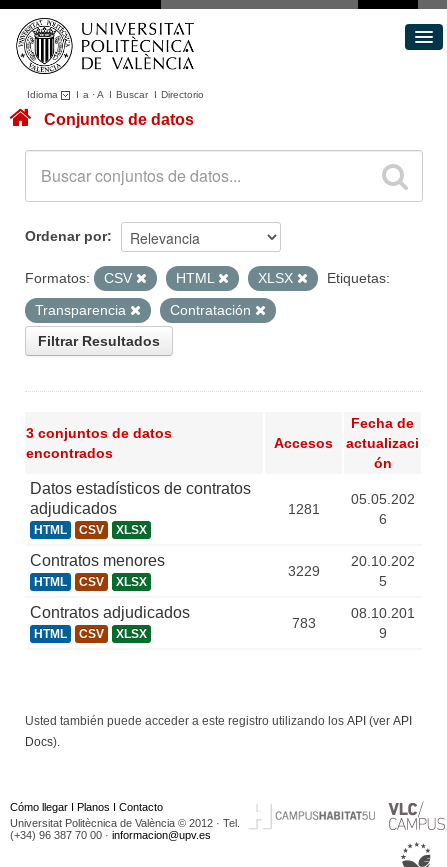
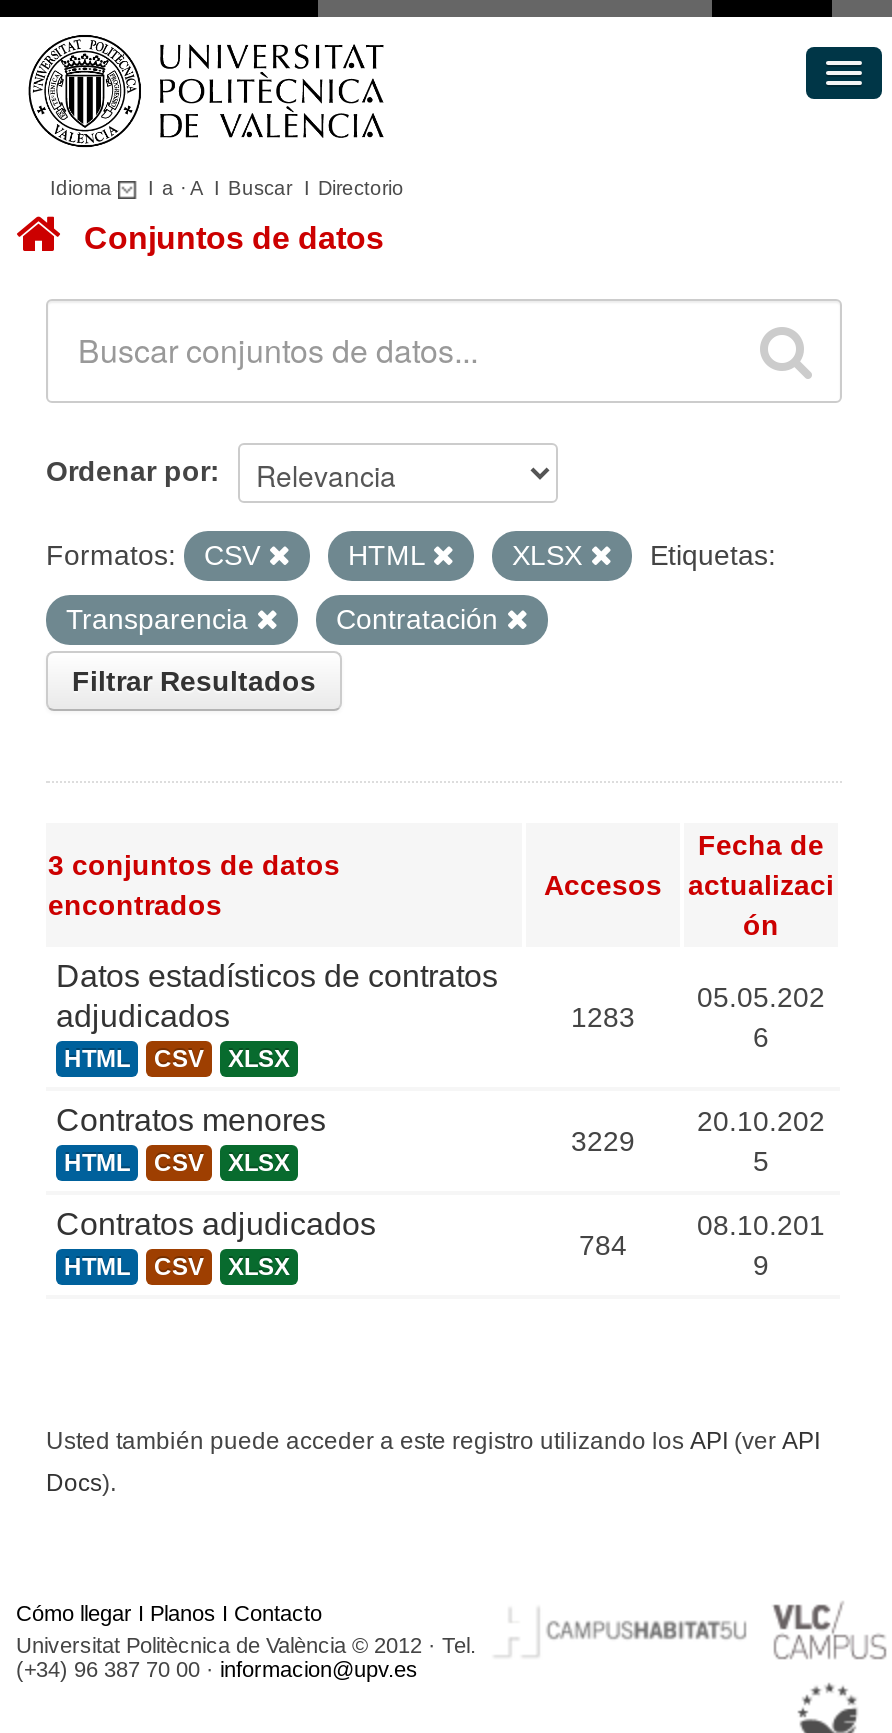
- 1281
+ 1283

- 783
+ 784
